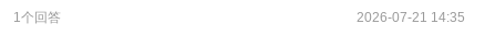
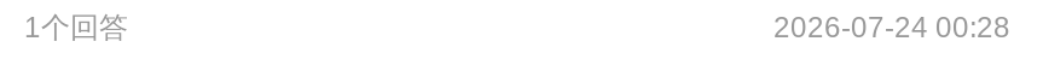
- 2026-07-21 14:35
+ 2026-07-24 00:28
